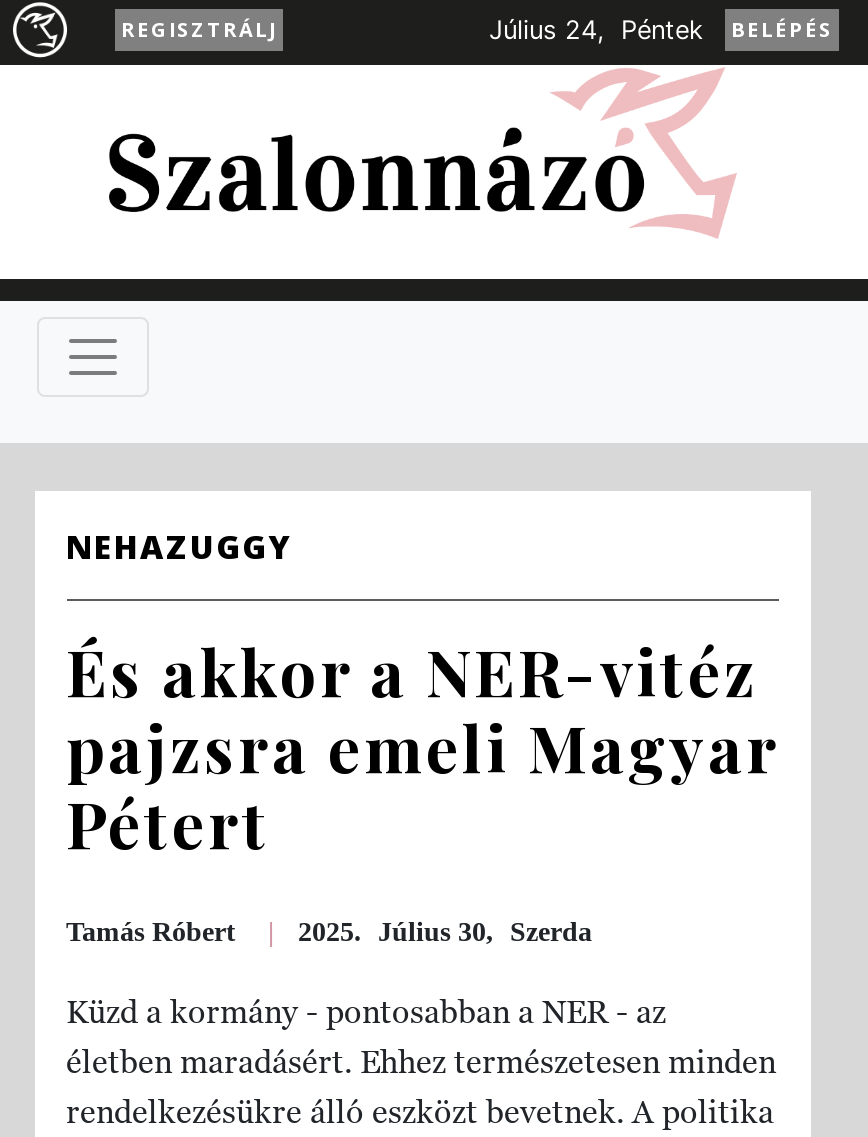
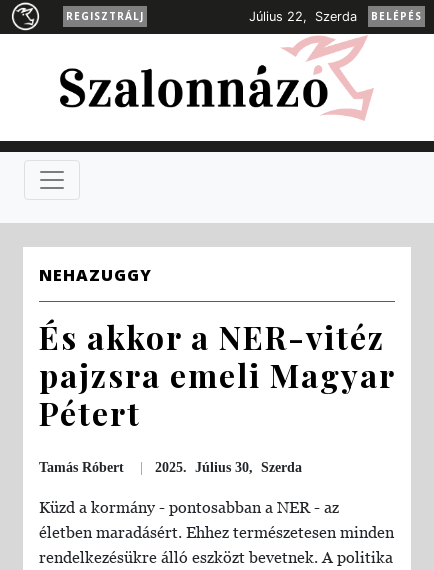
- Július 24, Péntek
+ Július 22, Szerda
